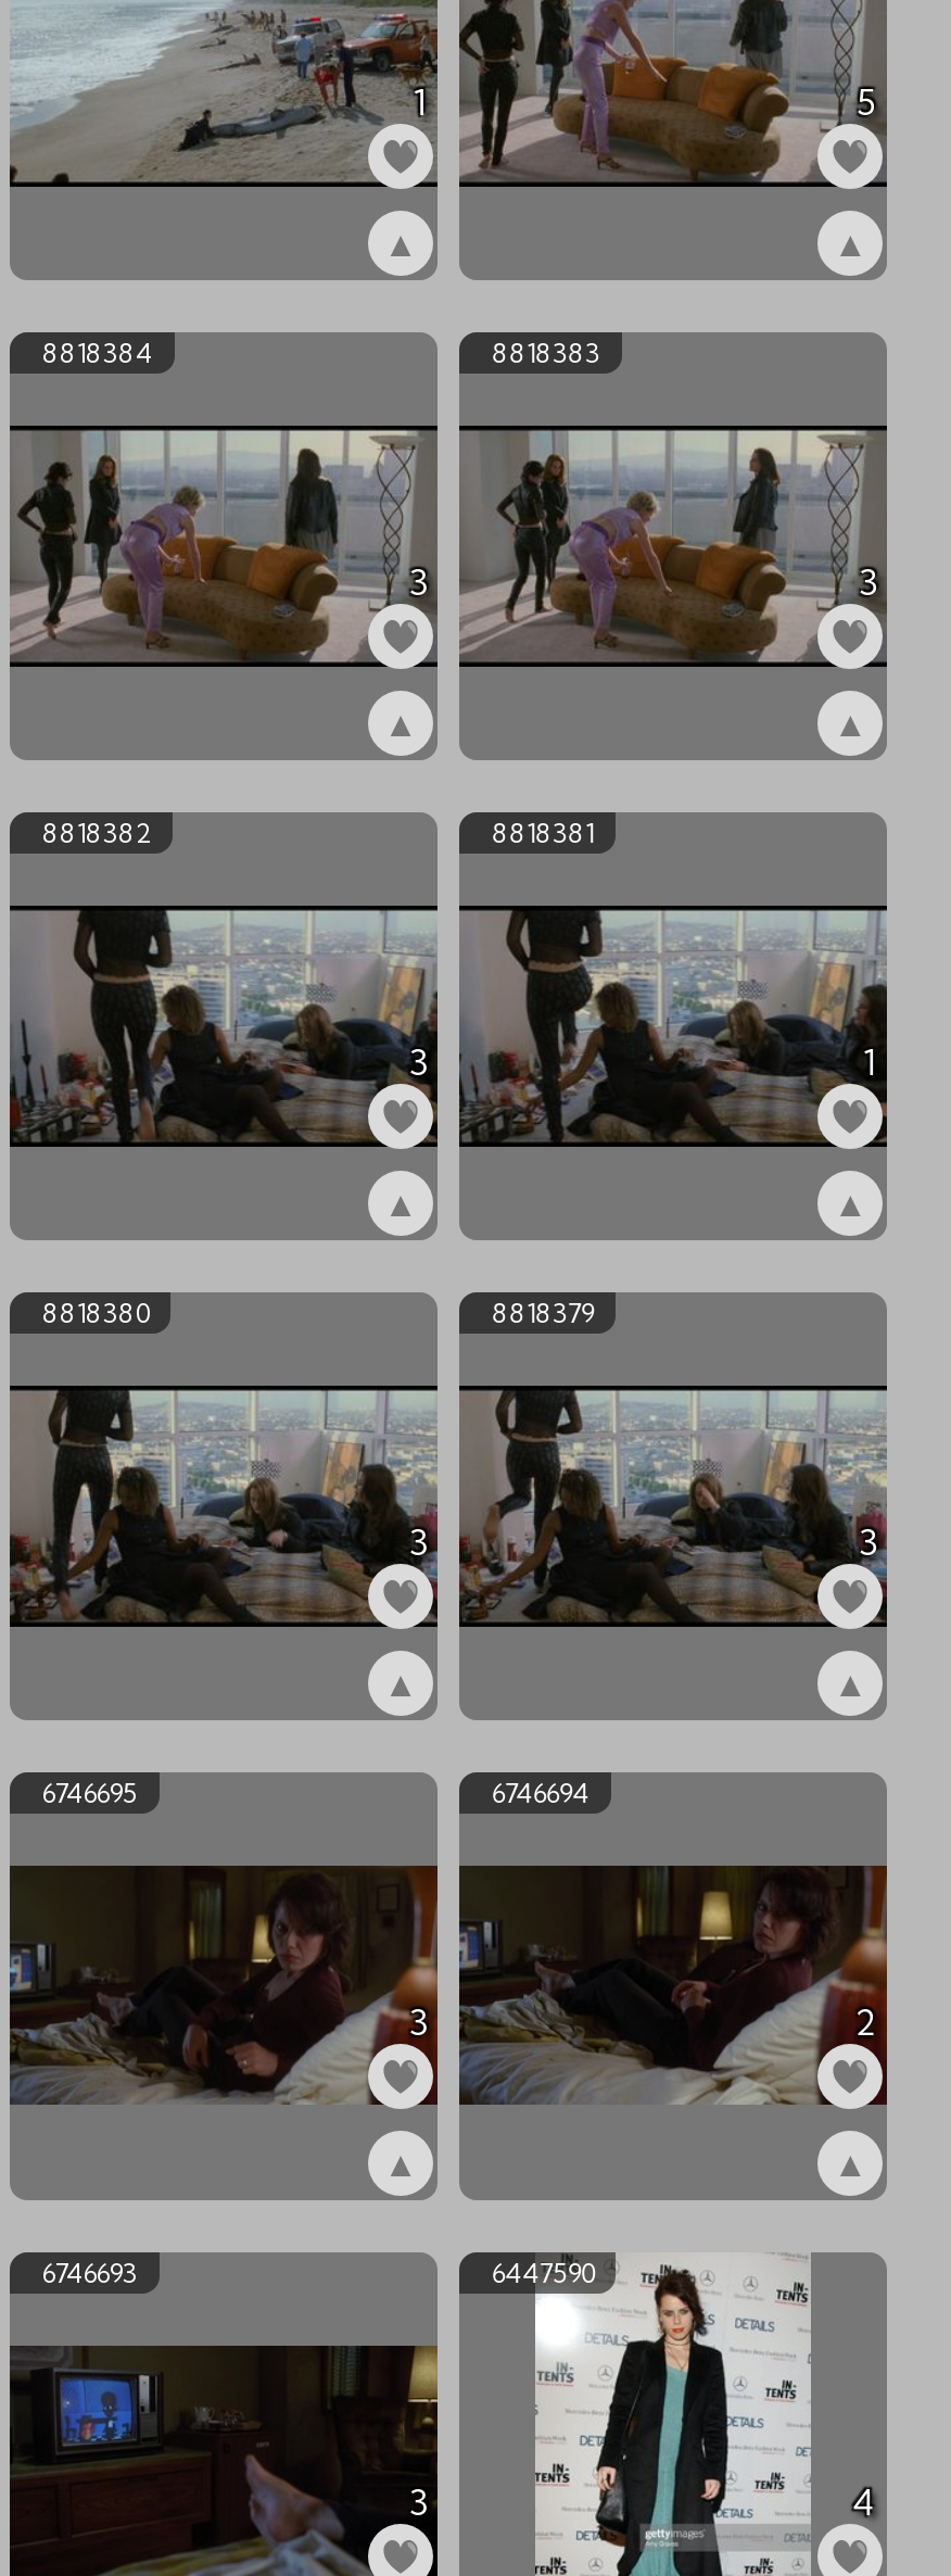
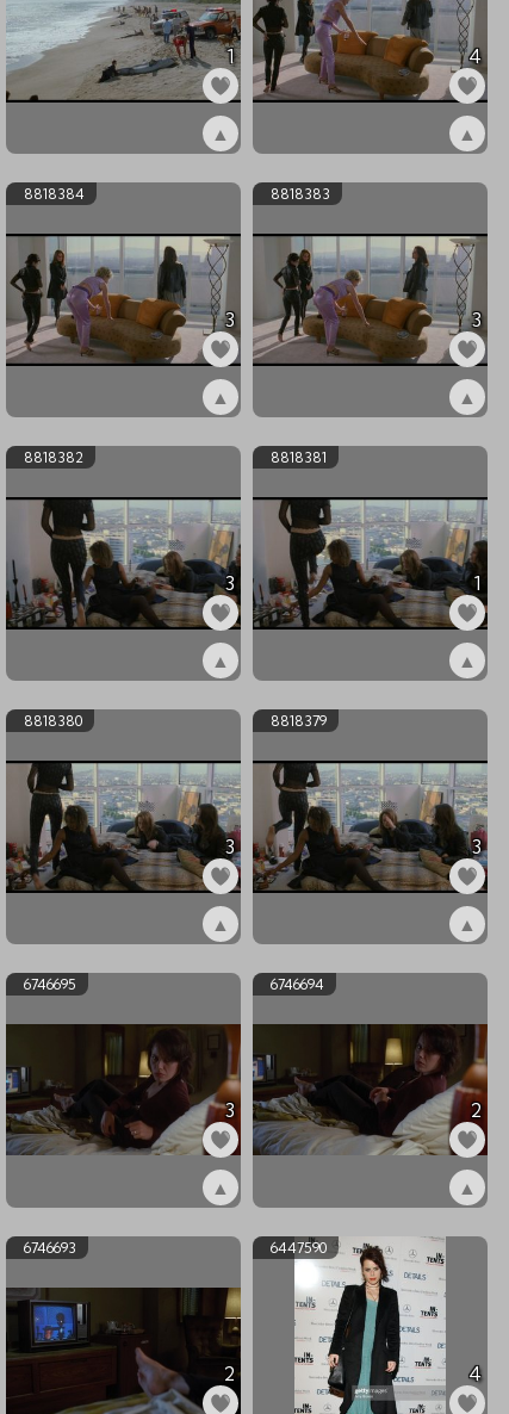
- 5
+ 4

- 3
+ 2
